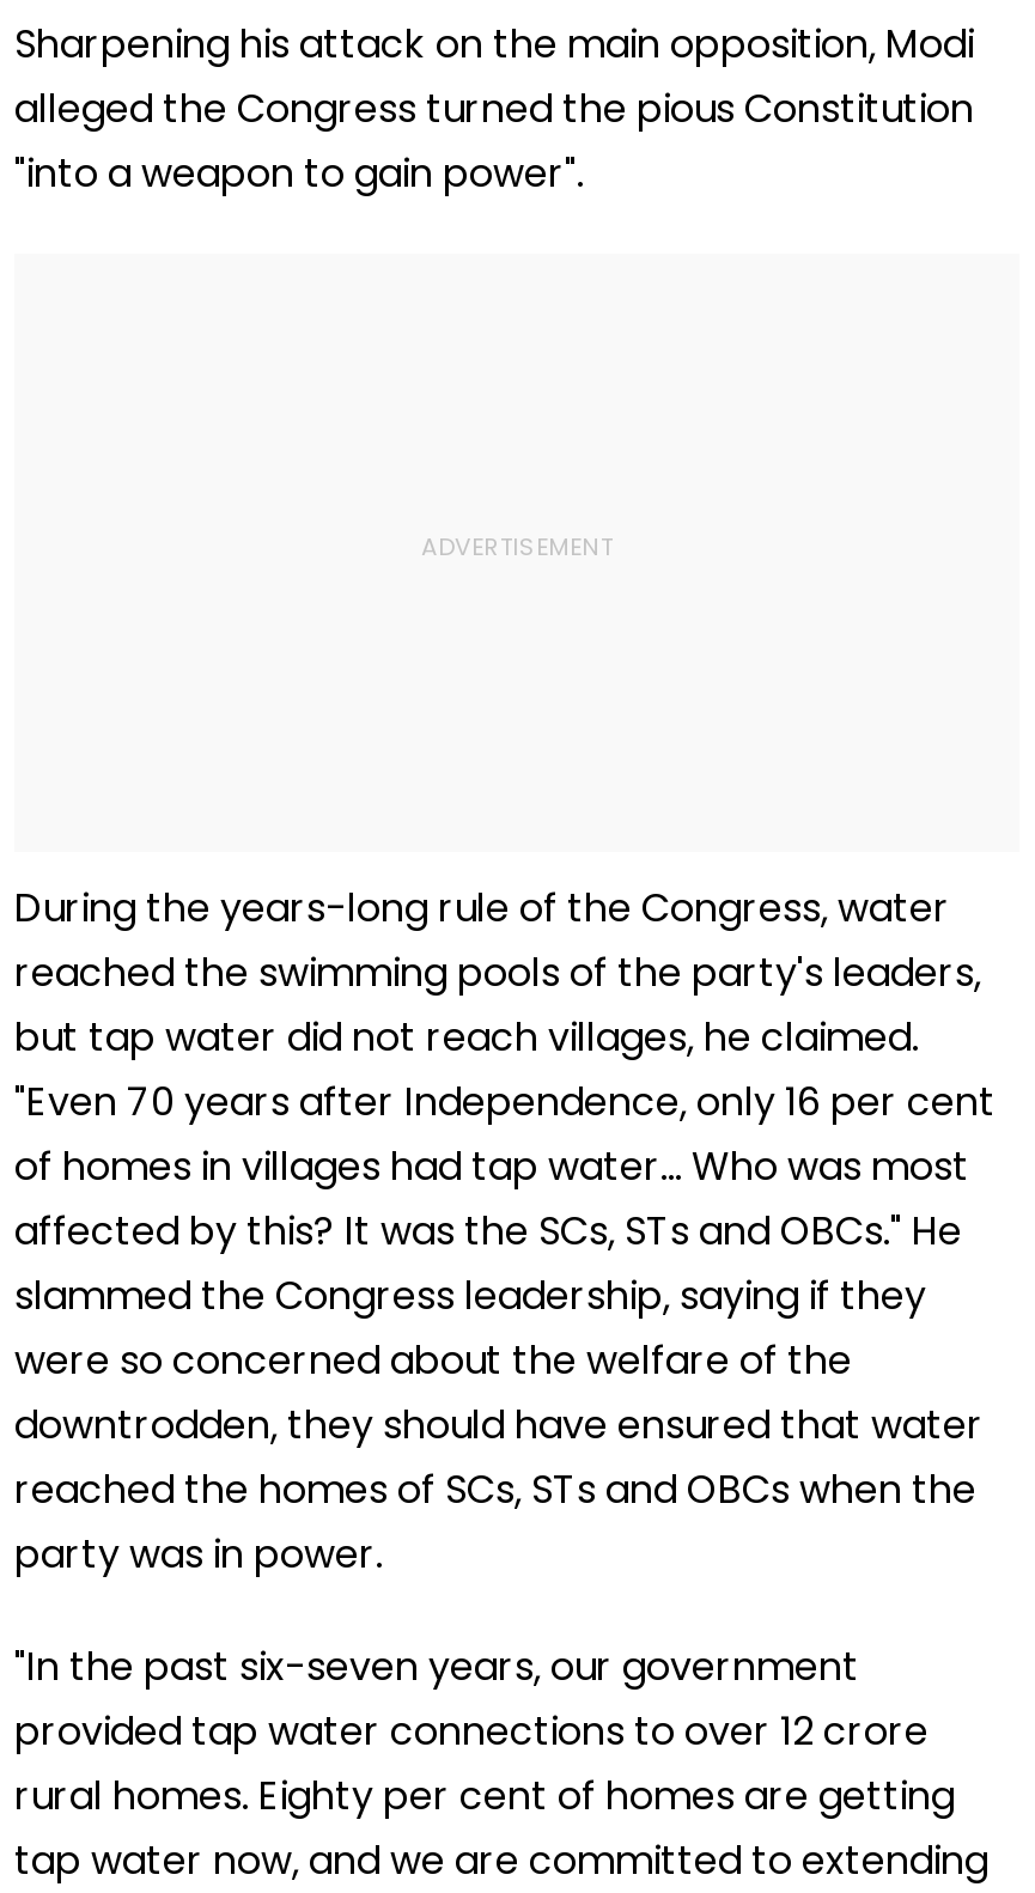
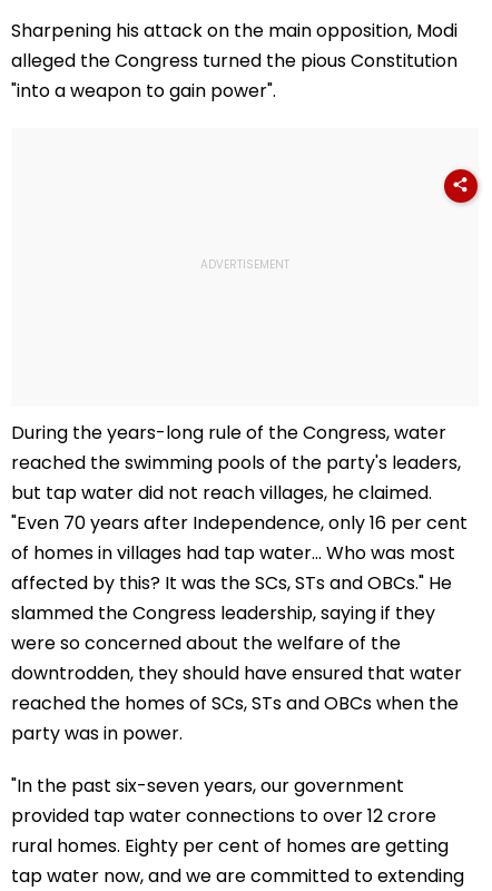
+ [image]
